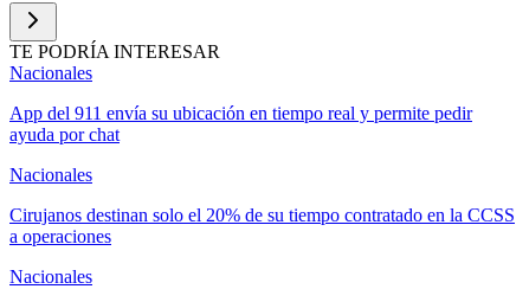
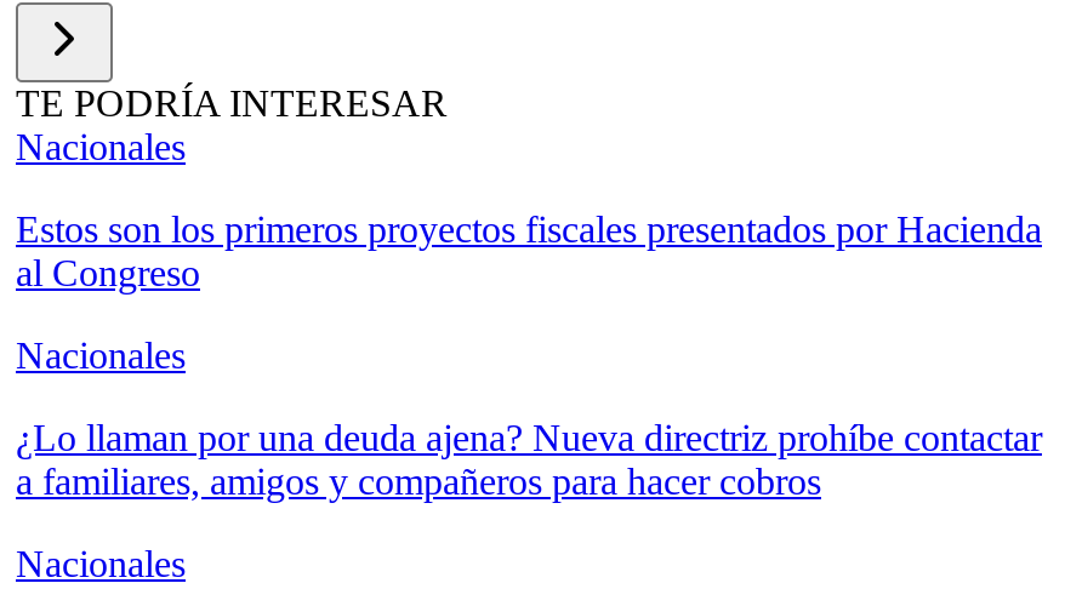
- App del 911 envía su ubicación en tiempo real y permite pedir
- ayuda por chat
+ Estos son los primeros proyectos fiscales presentados por Hacienda
+ al Congreso

- Cirujanos destinan solo el 20% de su tiempo contratado en la CCSS
- a operaciones
+ ¿Lo llaman por una deuda ajena? Nueva directriz prohíbe contactar
+ a familiares, amigos y compañeros para hacer cobros
